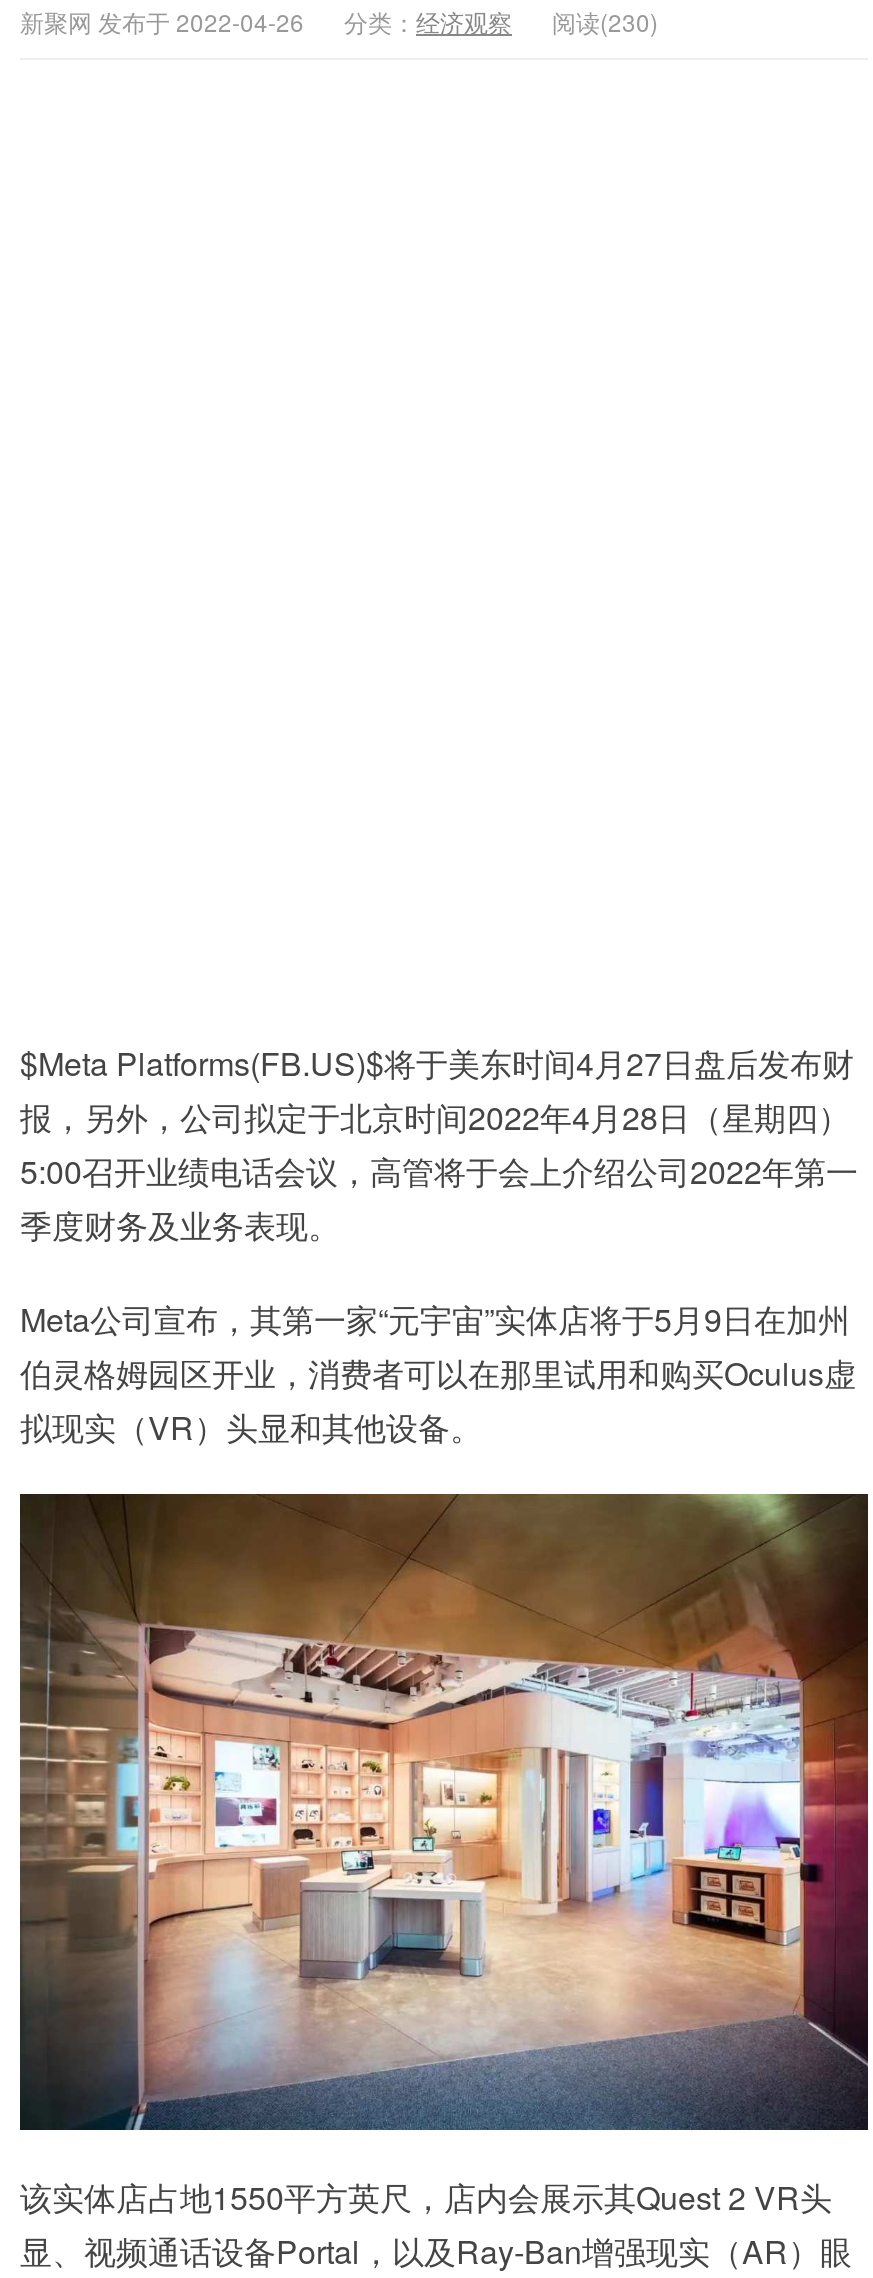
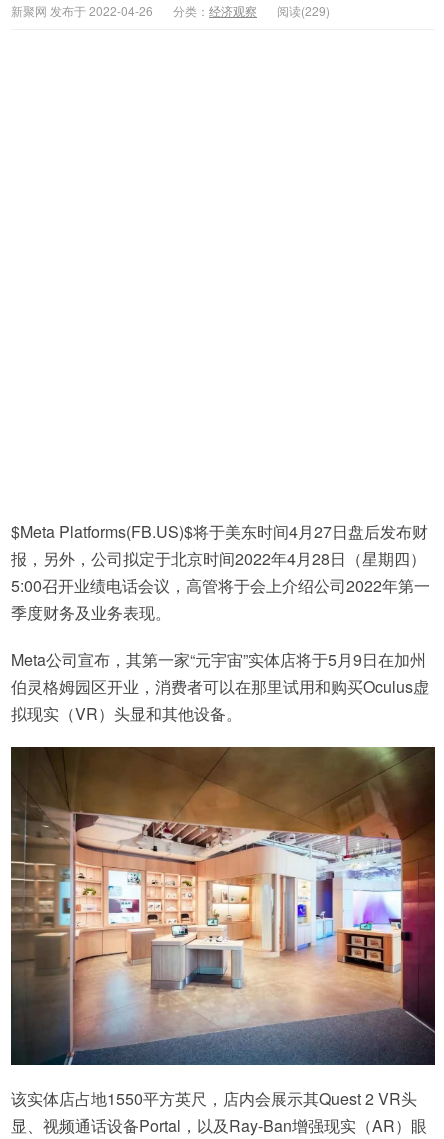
- 新聚网 发布于 2022-04-26 分类：经济观察 阅读(230)
+ 新聚网 发布于 2022-04-26 分类：经济观察 阅读(229)
